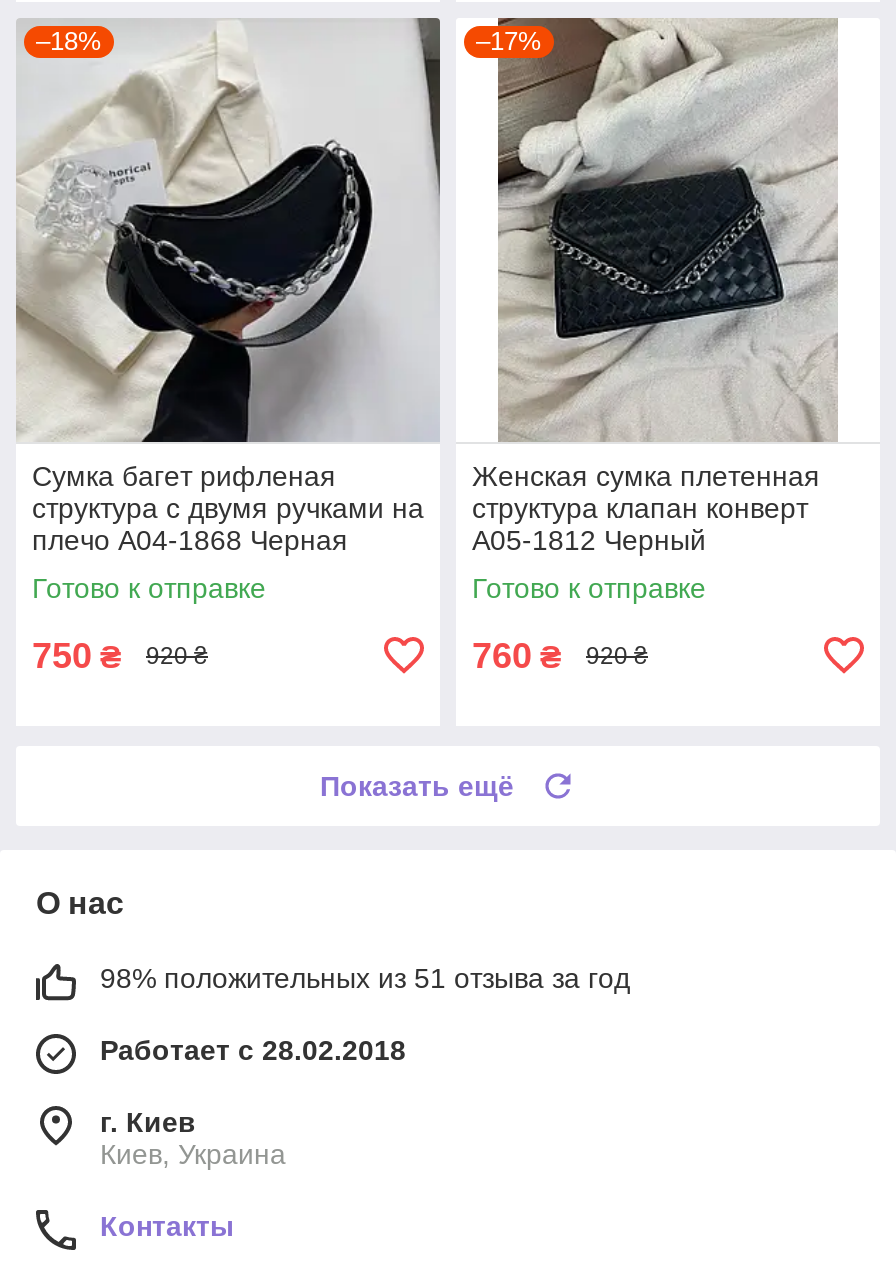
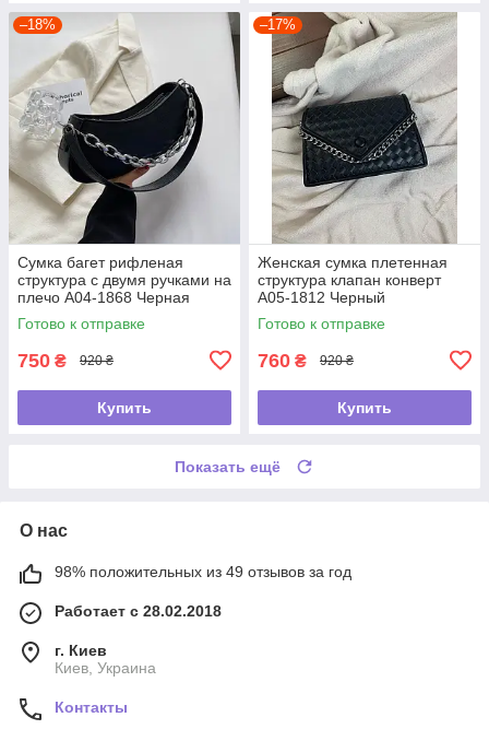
+ Купить

+ Купить

- 98% положительных из 51 отзыва за год
+ 98% положительных из 49 отзывов за год
